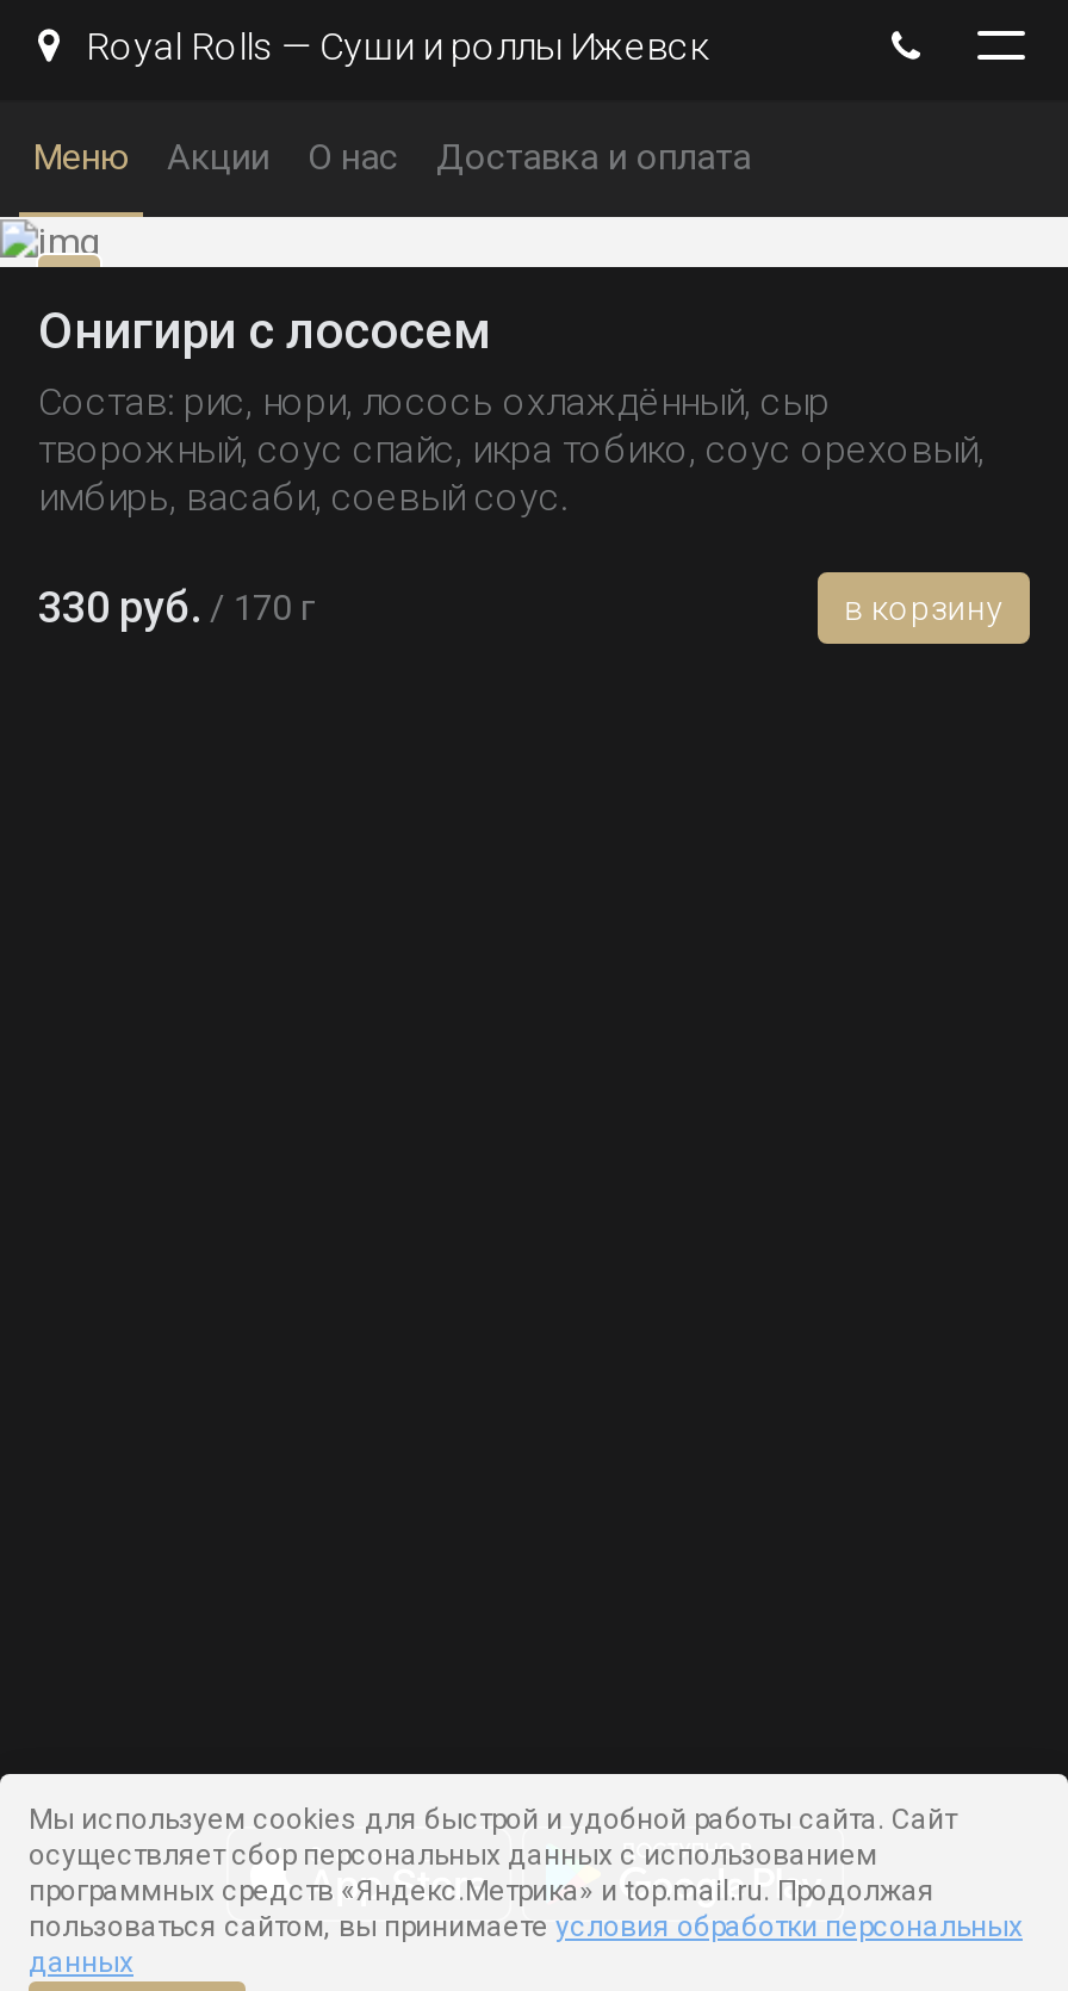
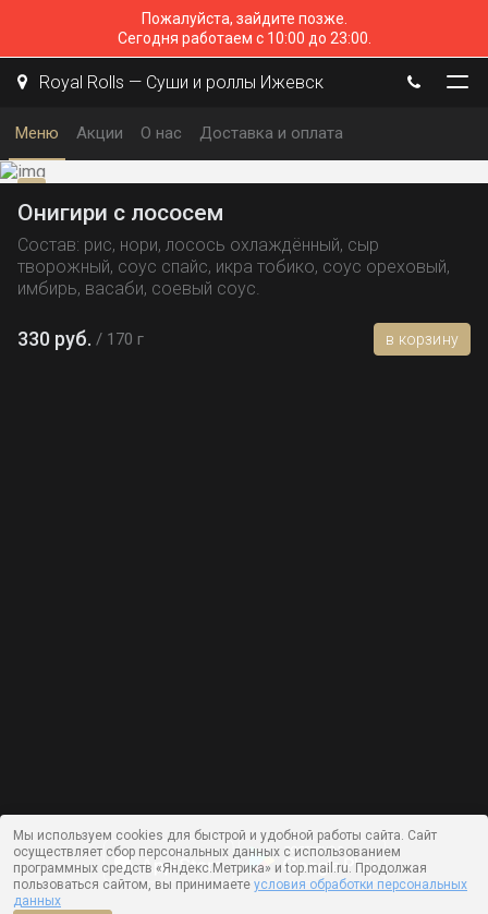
+ Пожалуйста, зайдите позже.
+ Сегодня работаем с 10:00 до 23:00.

moved down: Royal Rolls — Суши и роллы Ижевск | Меню | Акции | ... | 170 г | в корзину
